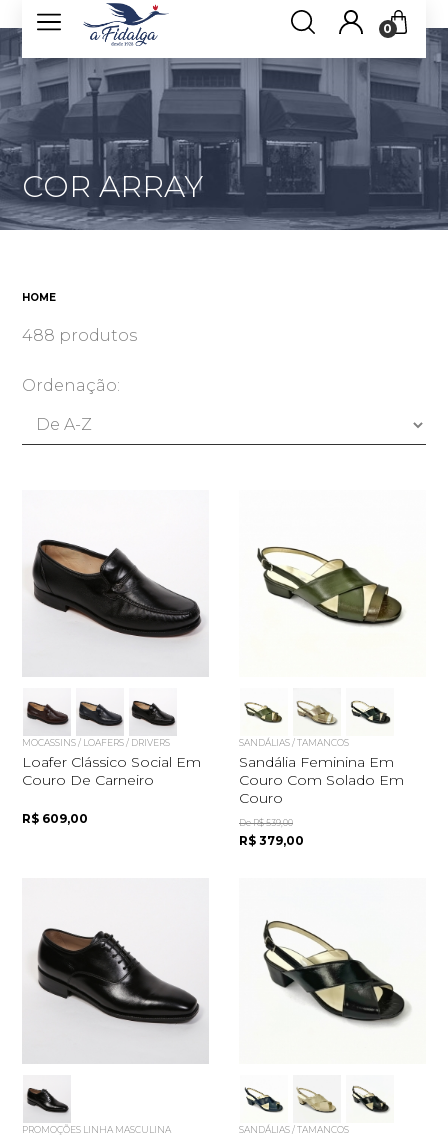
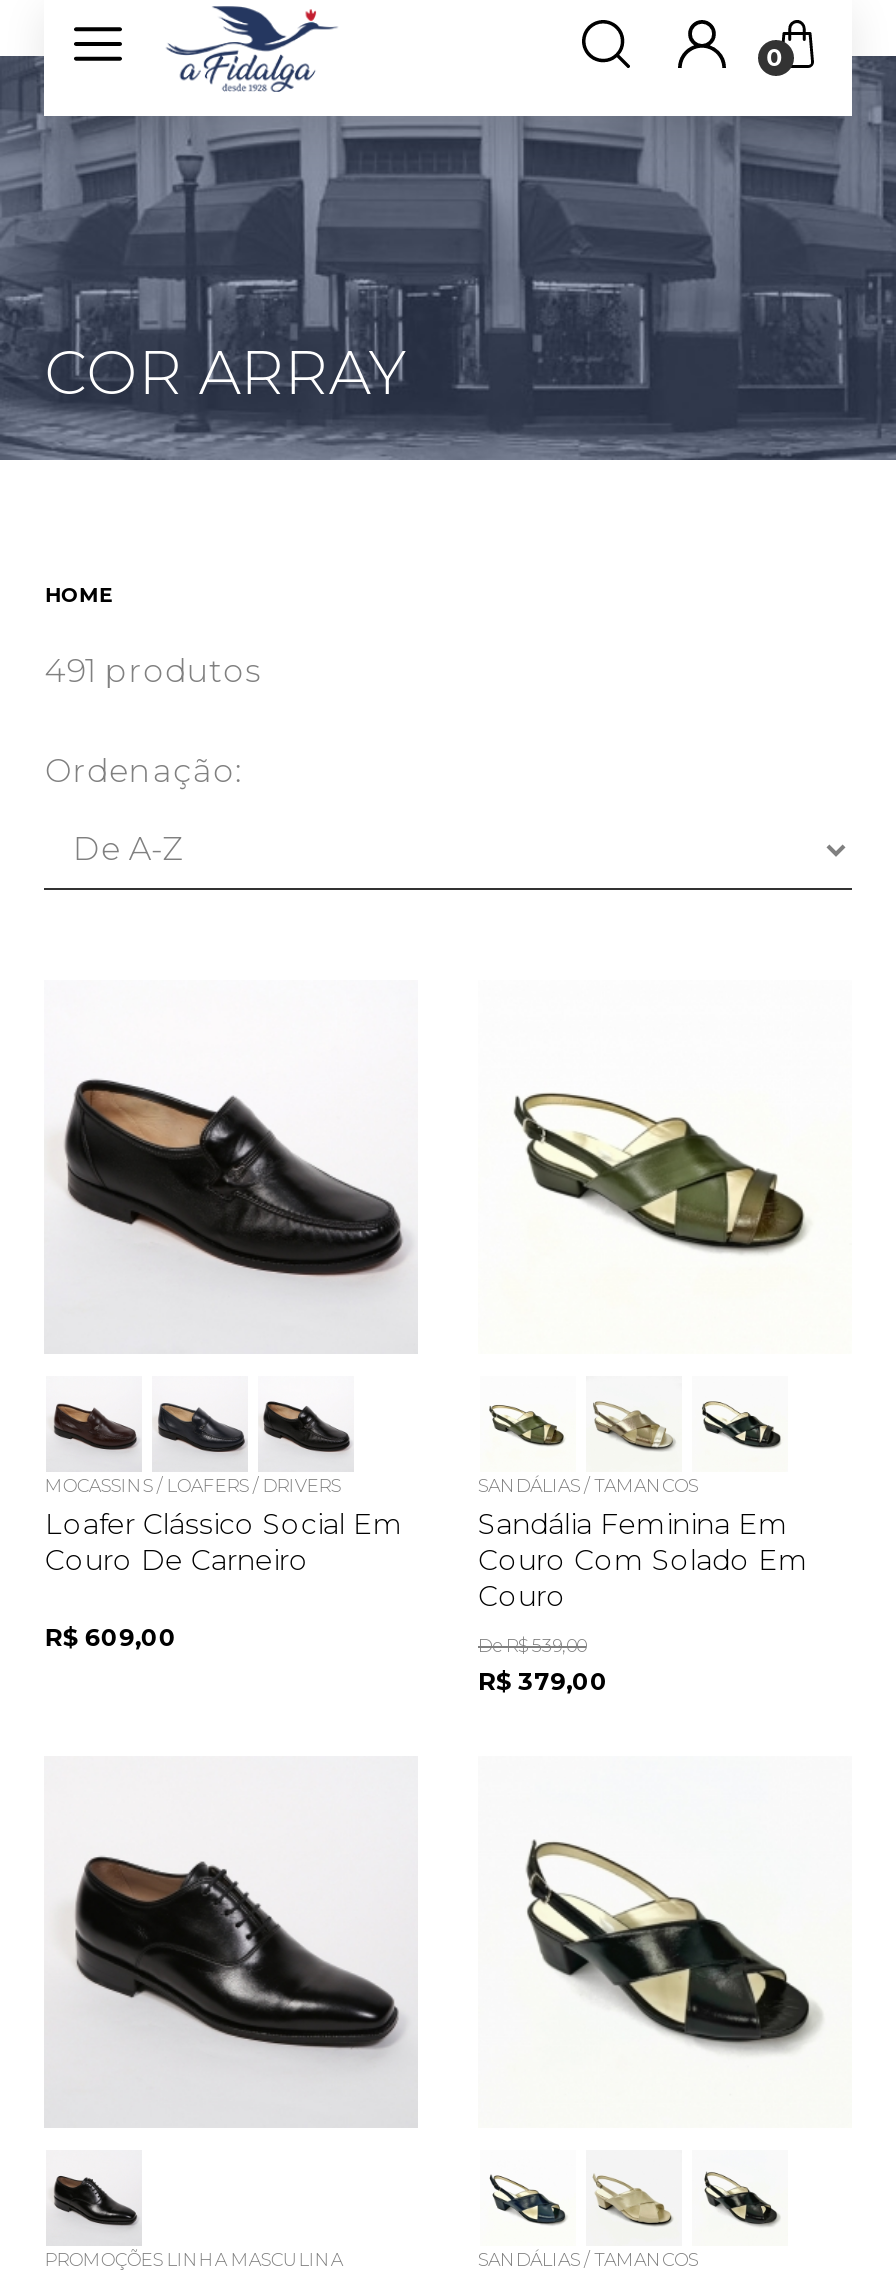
- 488 produtos
+ 491 produtos
